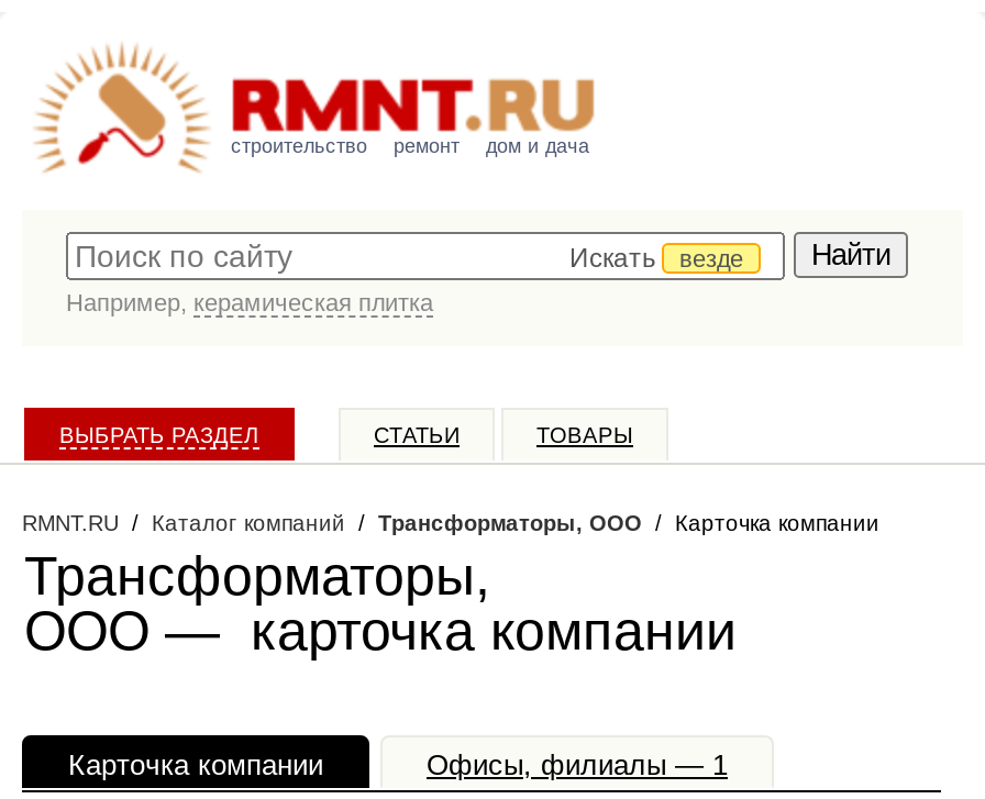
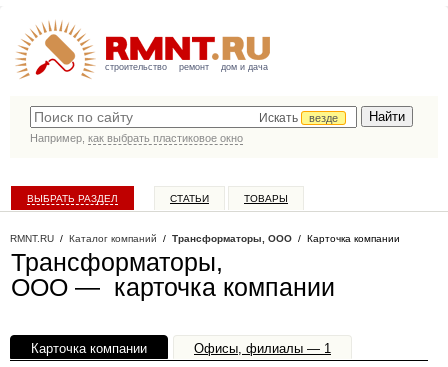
- Например, керамическая плитка
+ Например, как выбрать пластиковое окно
